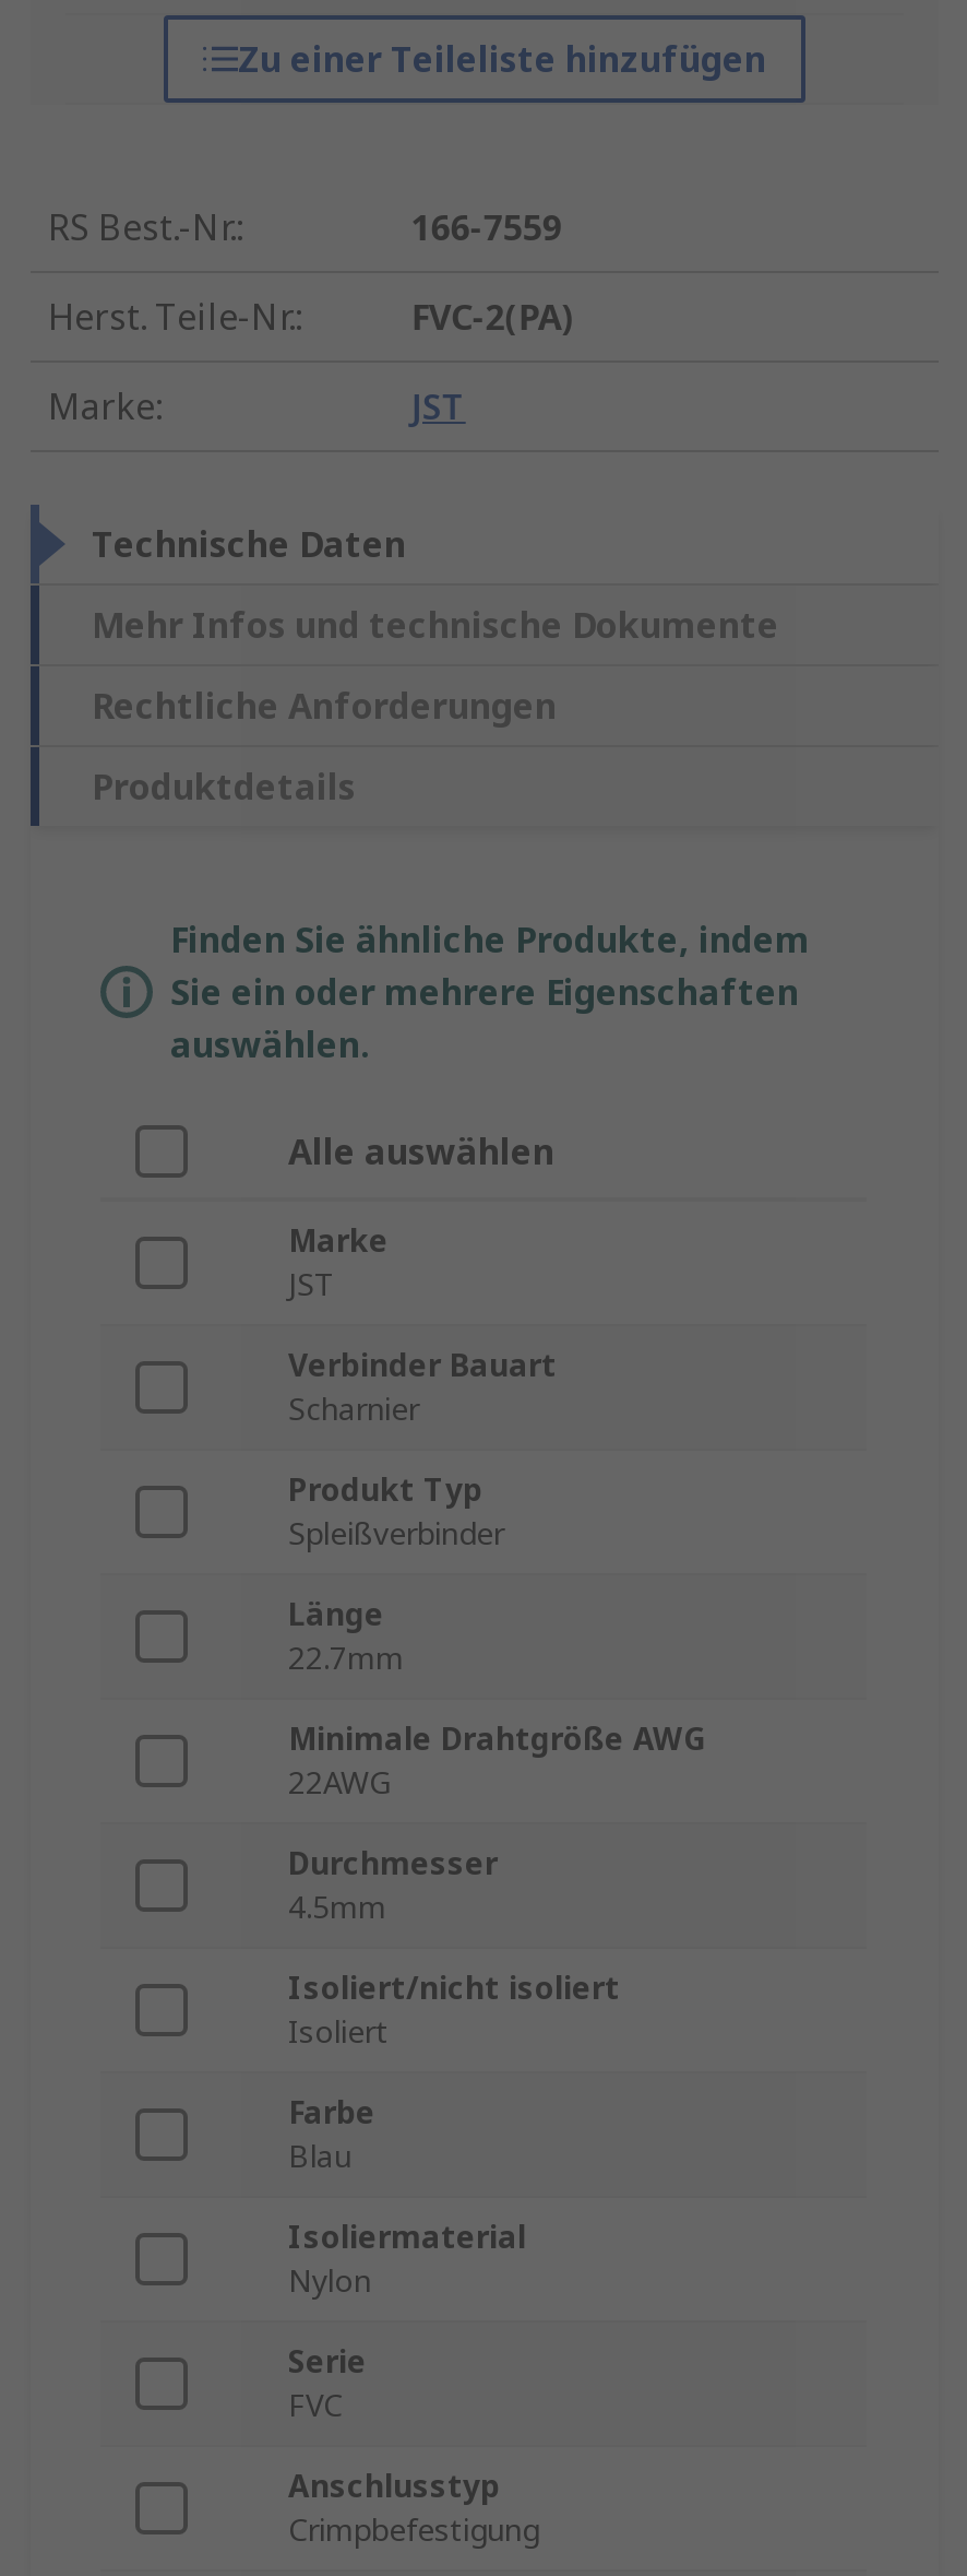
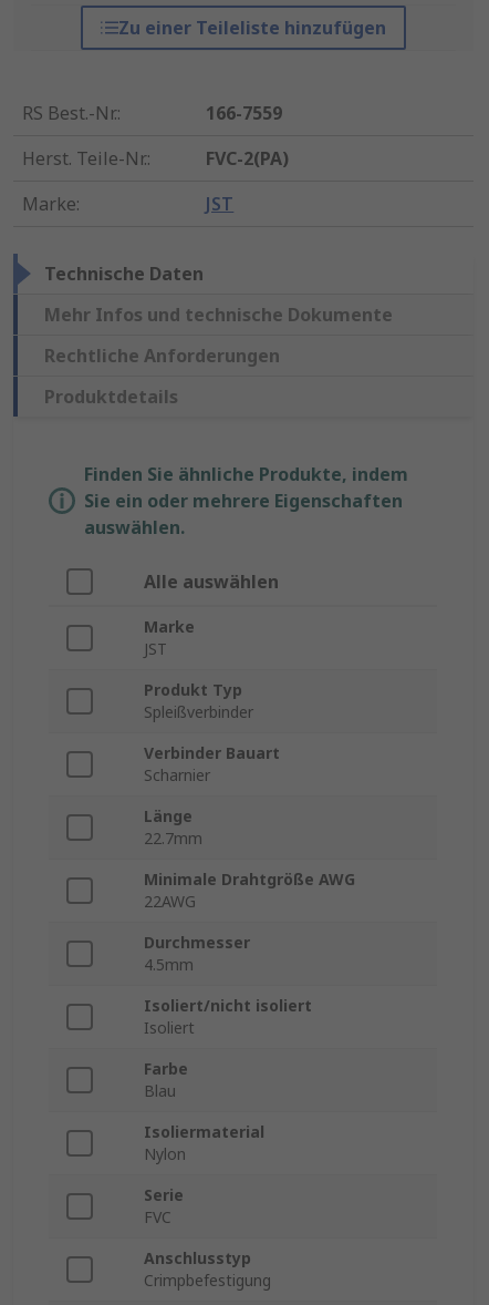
moved down: Verbinder Bauart | Scharnier

moved up: Produkt Typ | Spleißverbinder
